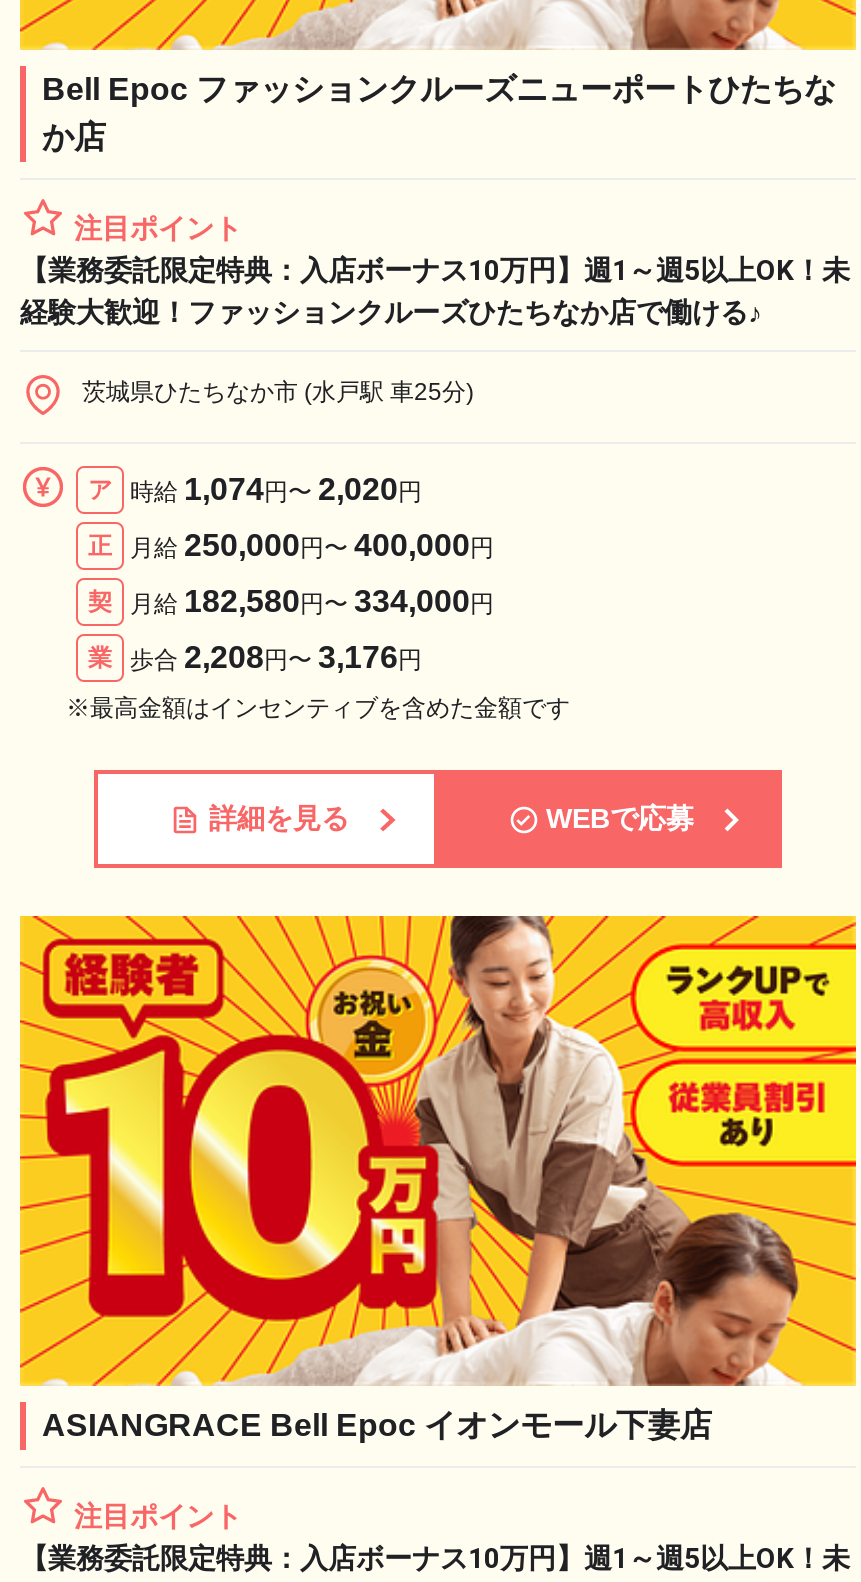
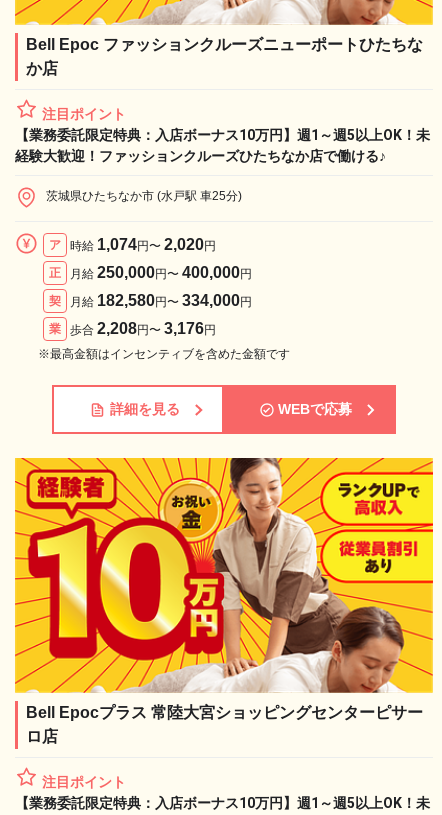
- ASIANGRACE Bell Epoc イオンモール下妻店
+ Bell Epocプラス 常陸大宮ショッピングセンターピサー
+ ロ店
